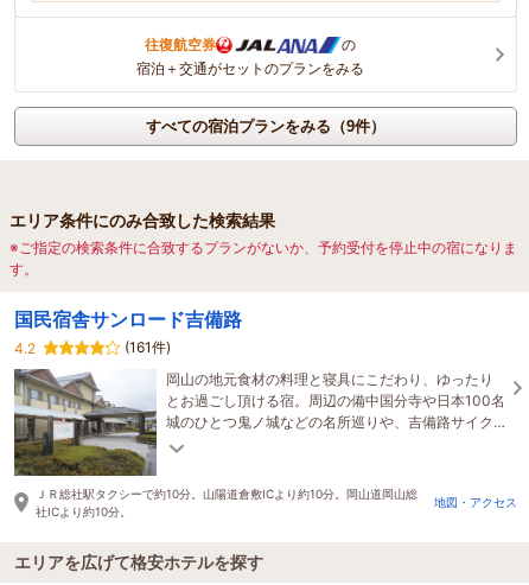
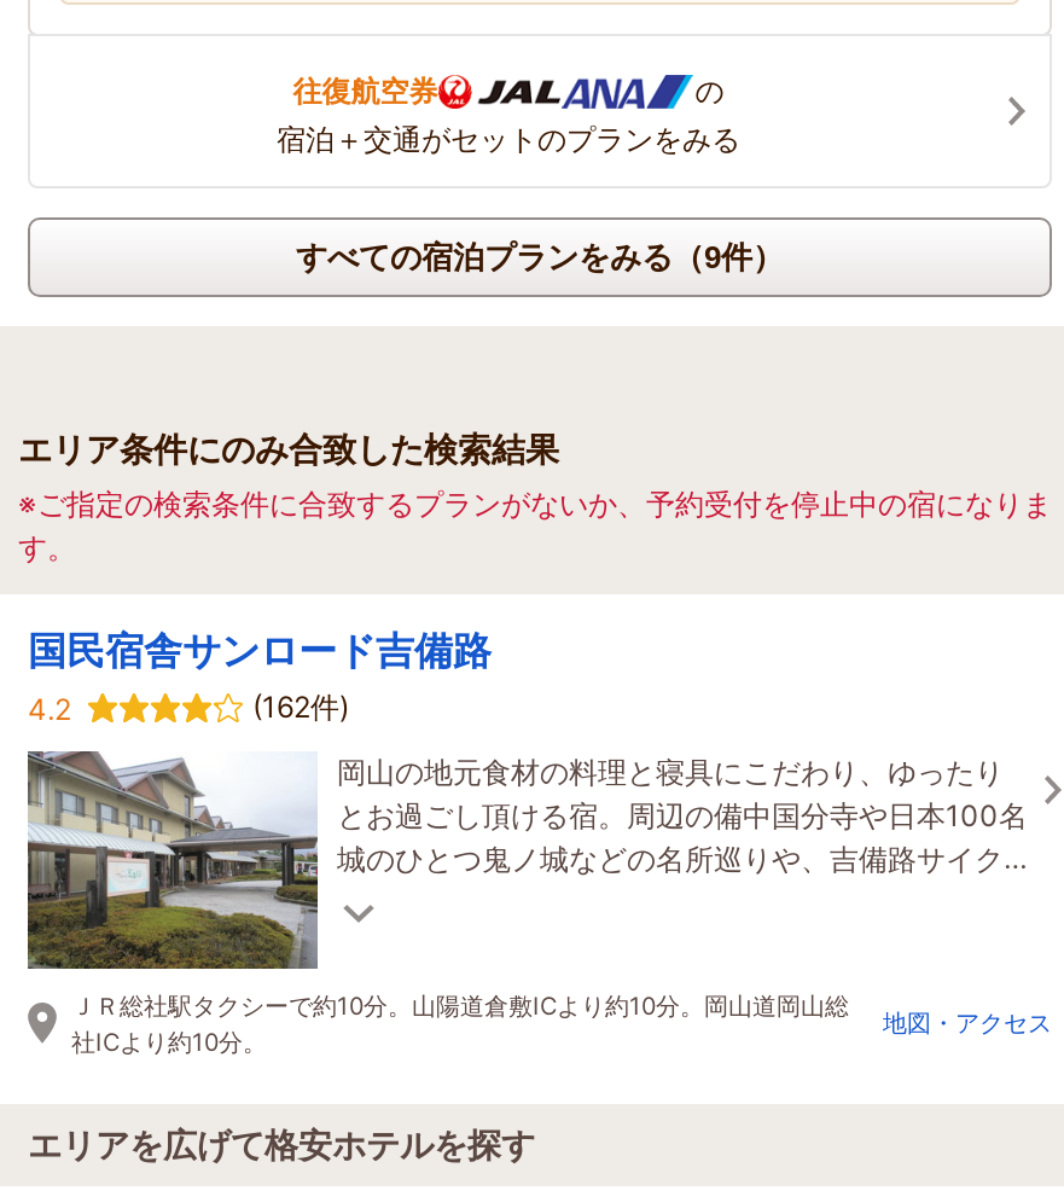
- (161件)
+ (162件)
